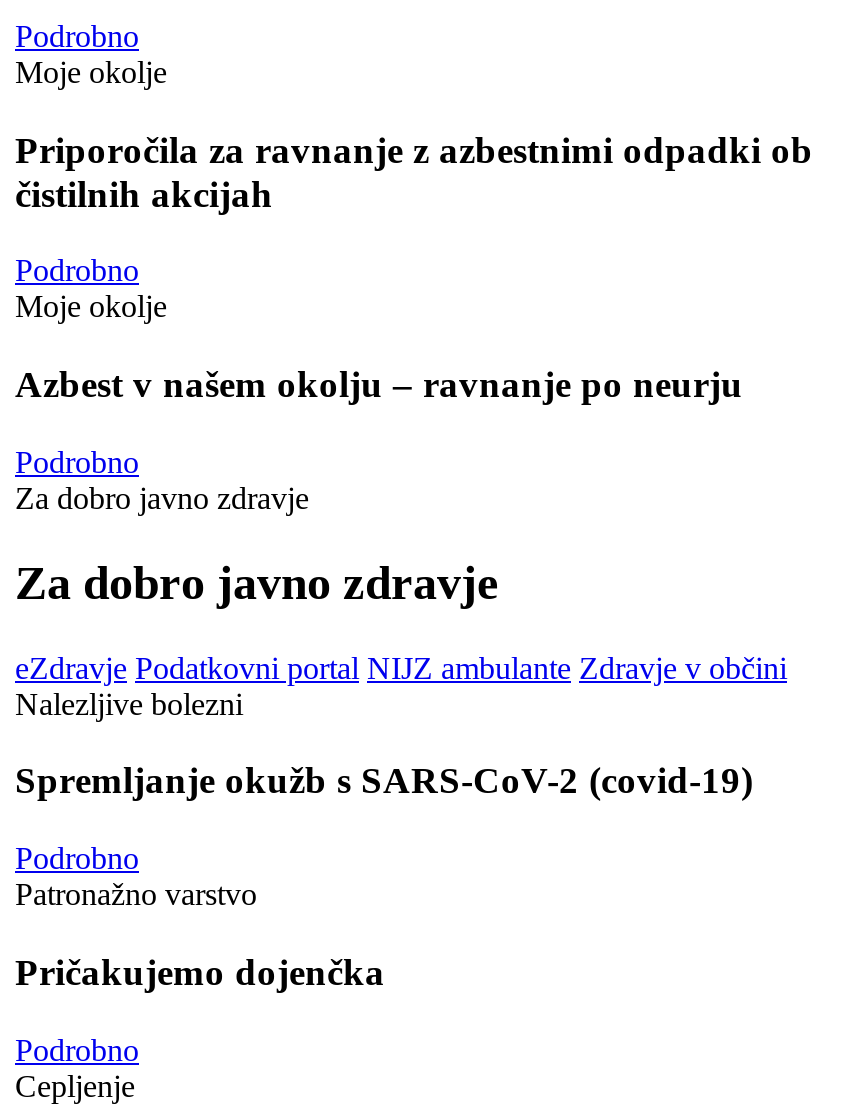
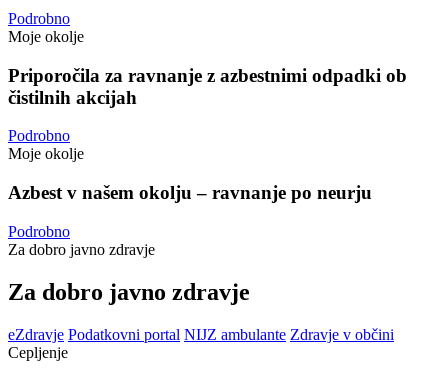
- Nalezljive bolezni
- Spremljanje okužb s SARS-CoV-2 (covid-19)
- Podrobno
- Patronažno varstvo
- Pričakujemo dojenčka
- Podrobno
